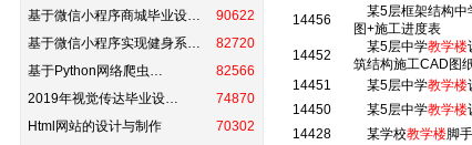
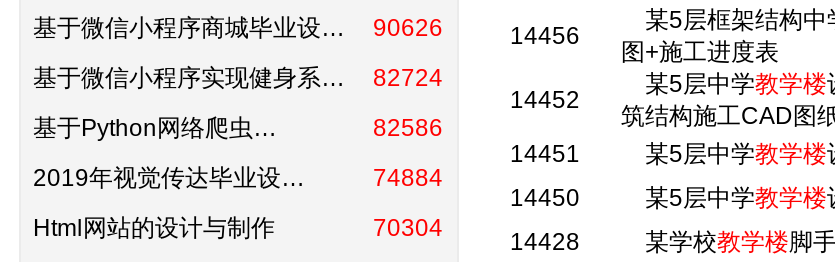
- 基于微信小程序商城毕业设… 90622
+ 基于微信小程序商城毕业设… 90626

- 基于微信小程序实现健身系… 82720
+ 基于微信小程序实现健身系… 82724

- 82566
+ 82586

- 74870
+ 74884

- 70302
+ 70304
